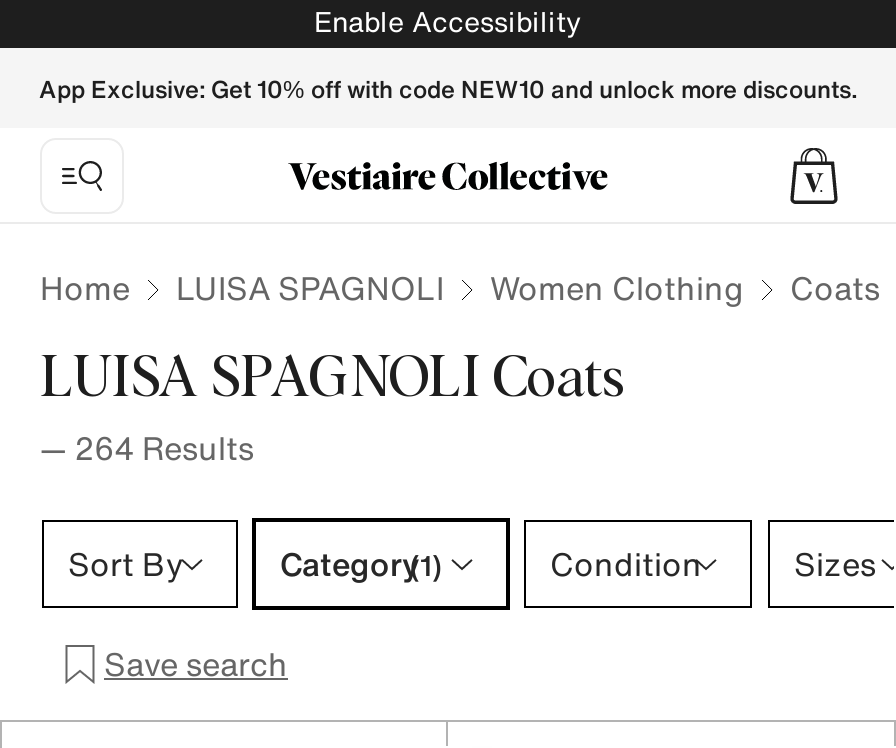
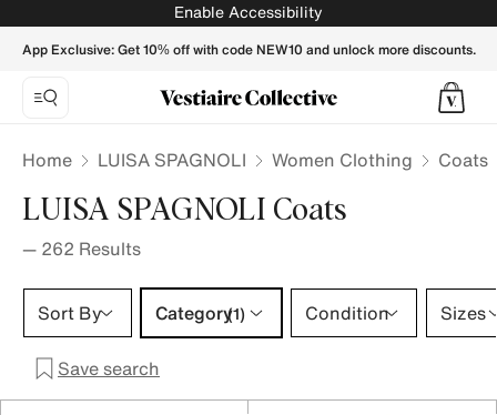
- — 264 Results
+ — 262 Results
